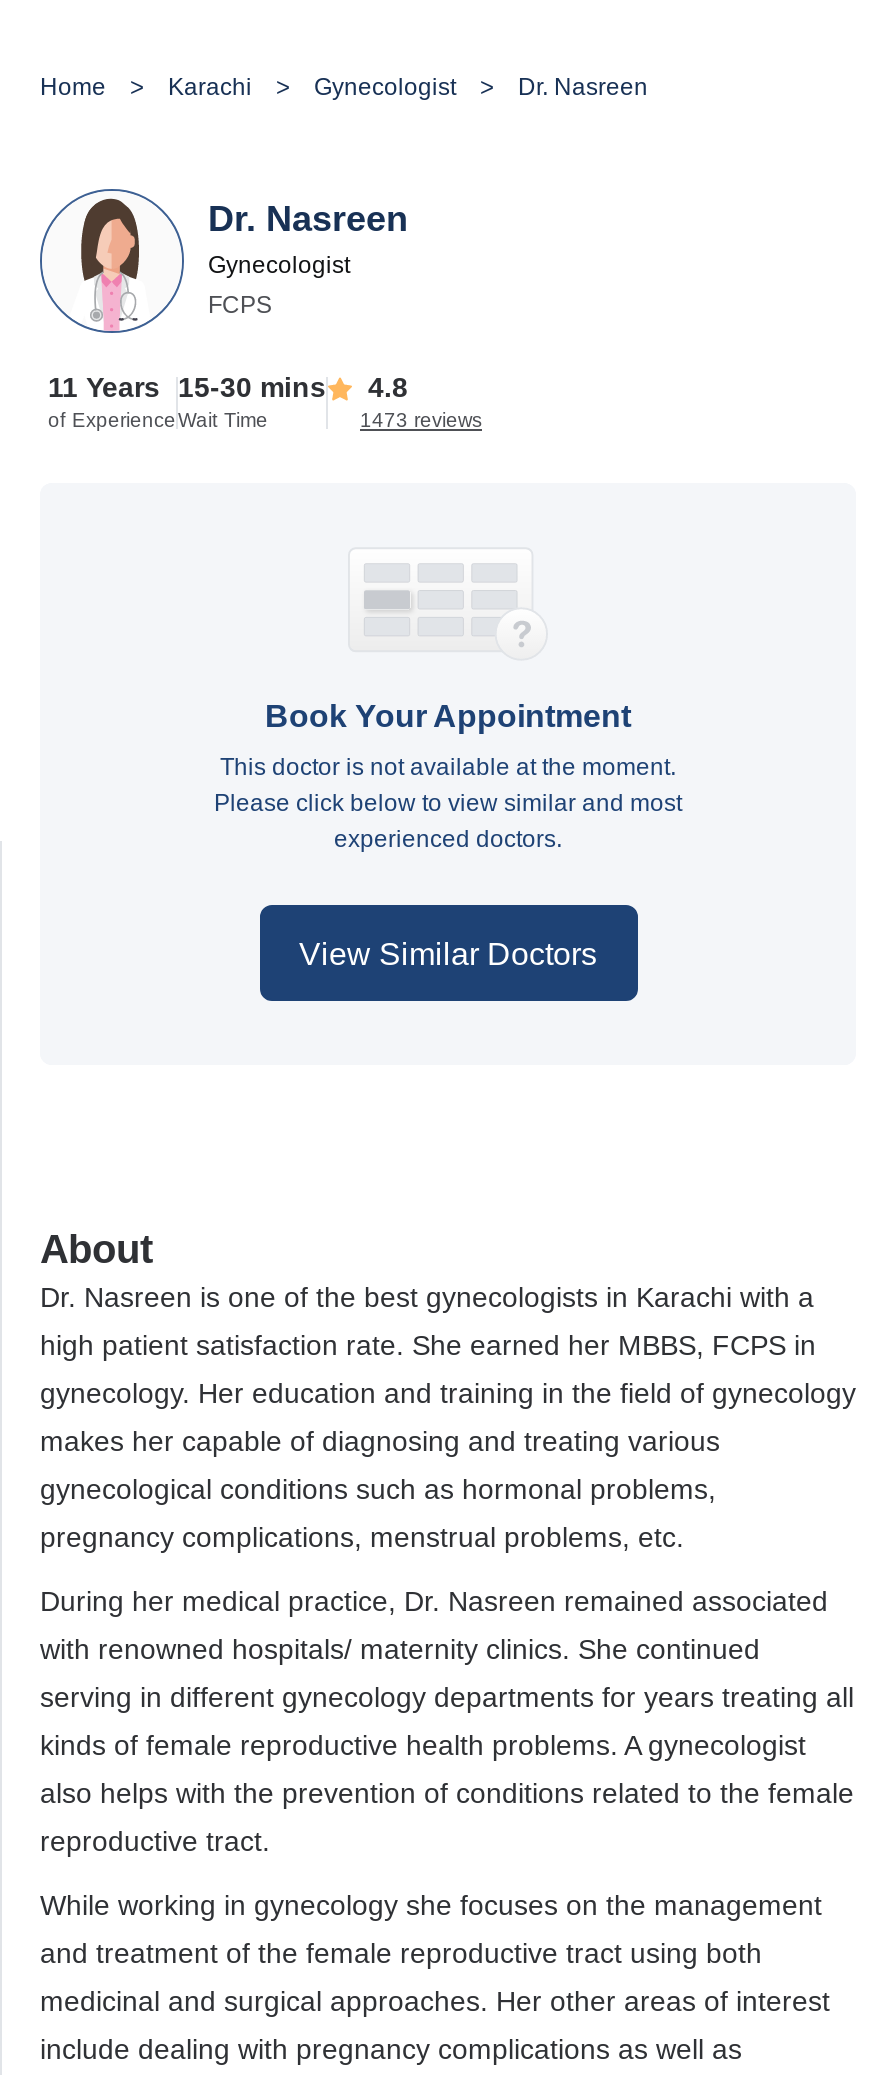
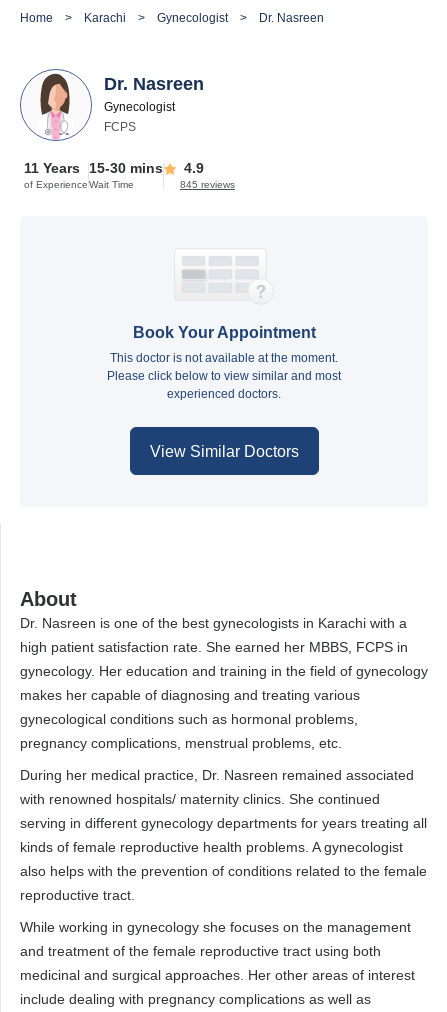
- 11 Years 15-30 mins 4.8
+ 11 Years 15-30 mins 4.9

- 1473 reviews
+ 845 reviews
